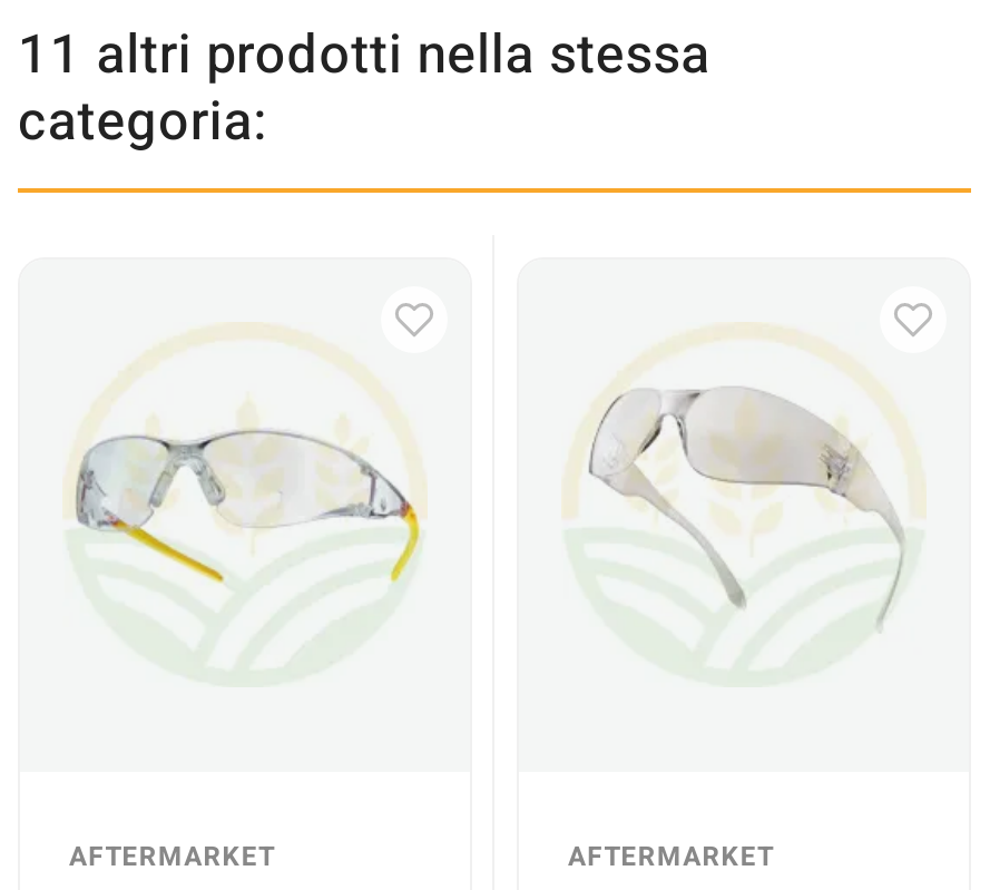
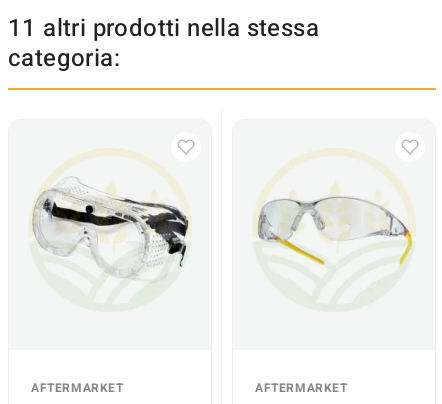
- [image]
+ [image]

- [image]
+ [image]
